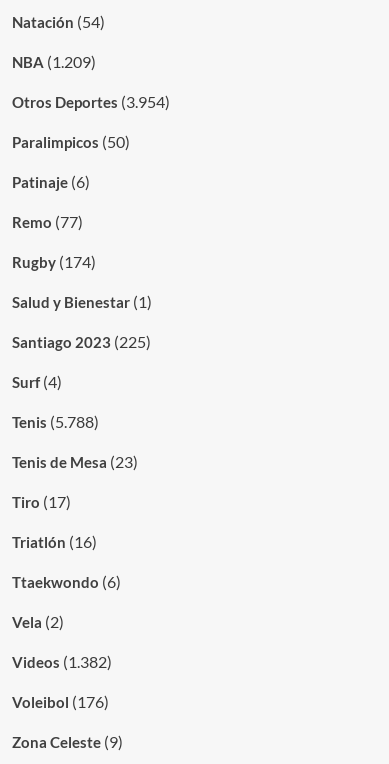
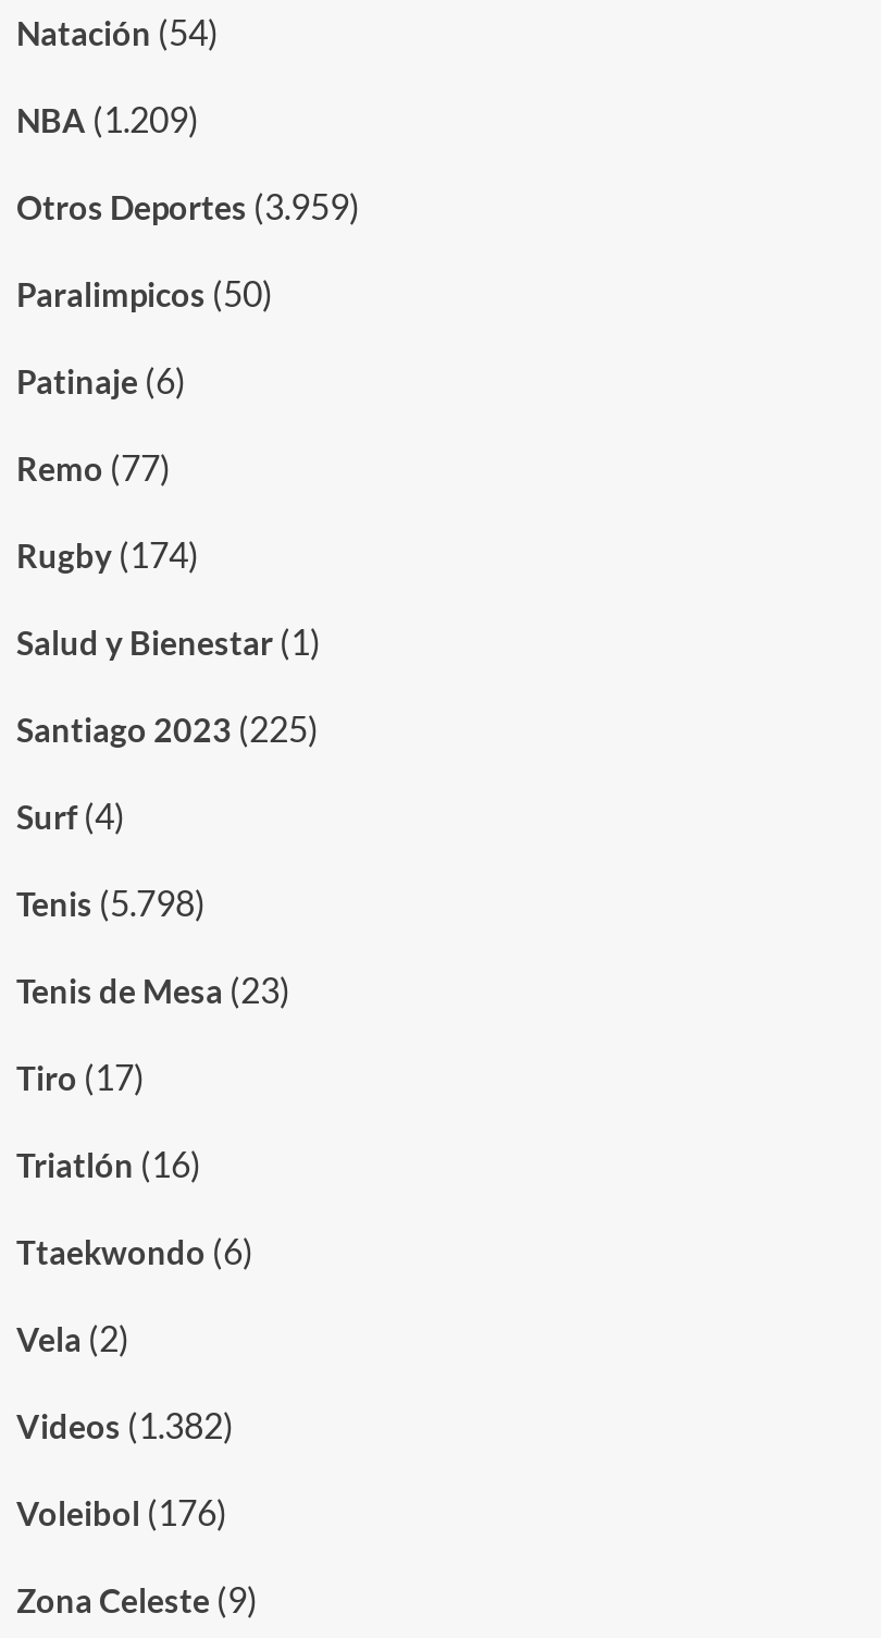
- Otros Deportes (3.954)
+ Otros Deportes (3.959)

- Tenis (5.788)
+ Tenis (5.798)
